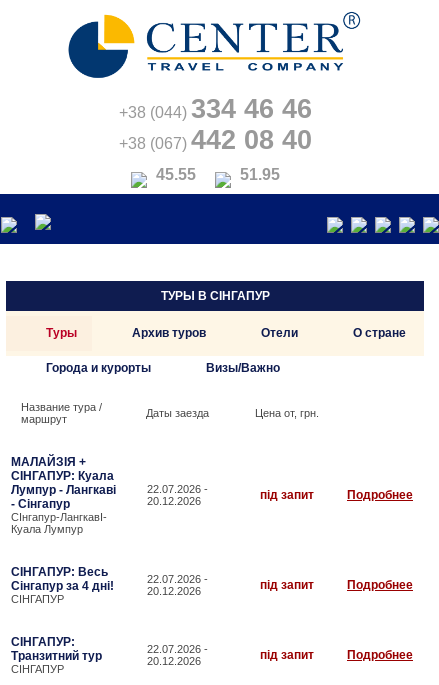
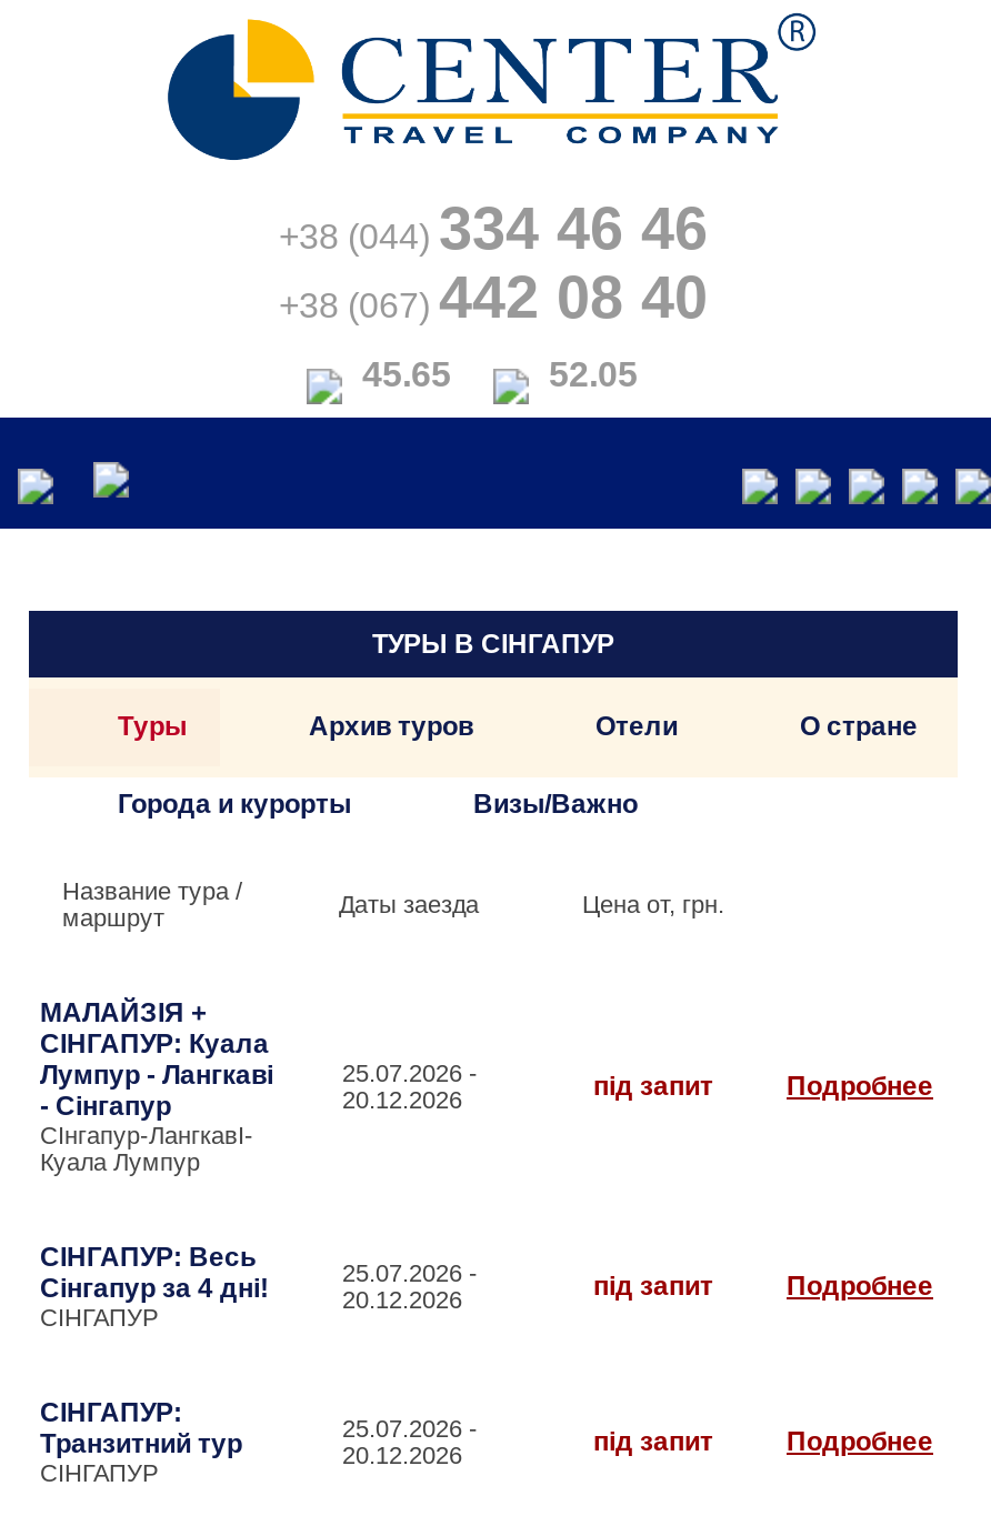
- 45.55
+ 45.65

- 51.95
+ 52.05

- 22.07.2026 -
+ 25.07.2026 -

- 22.07.2026 -
+ 25.07.2026 -

- 22.07.2026 -
+ 25.07.2026 -
